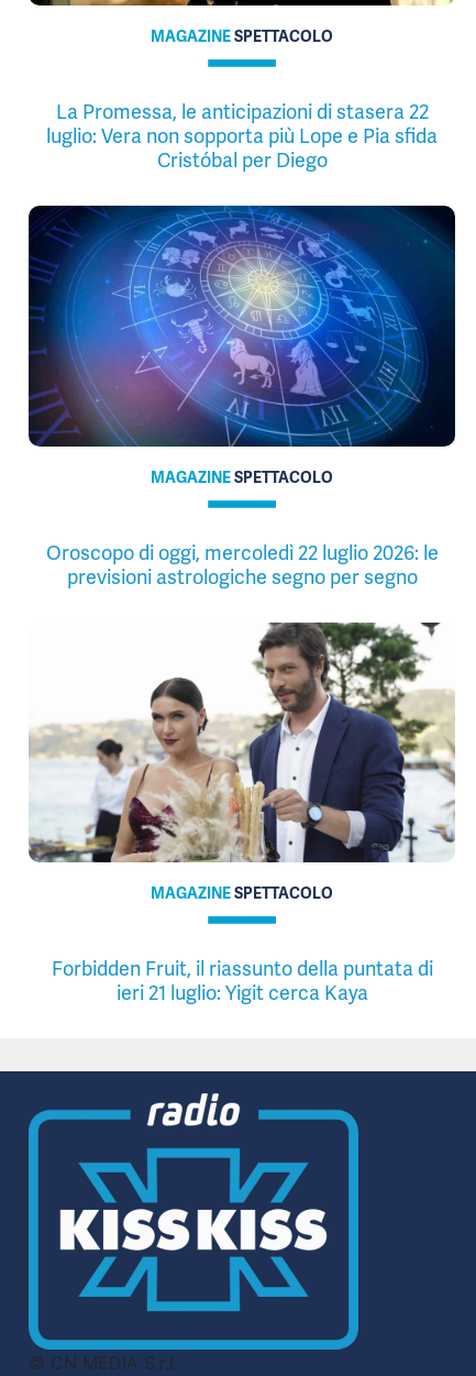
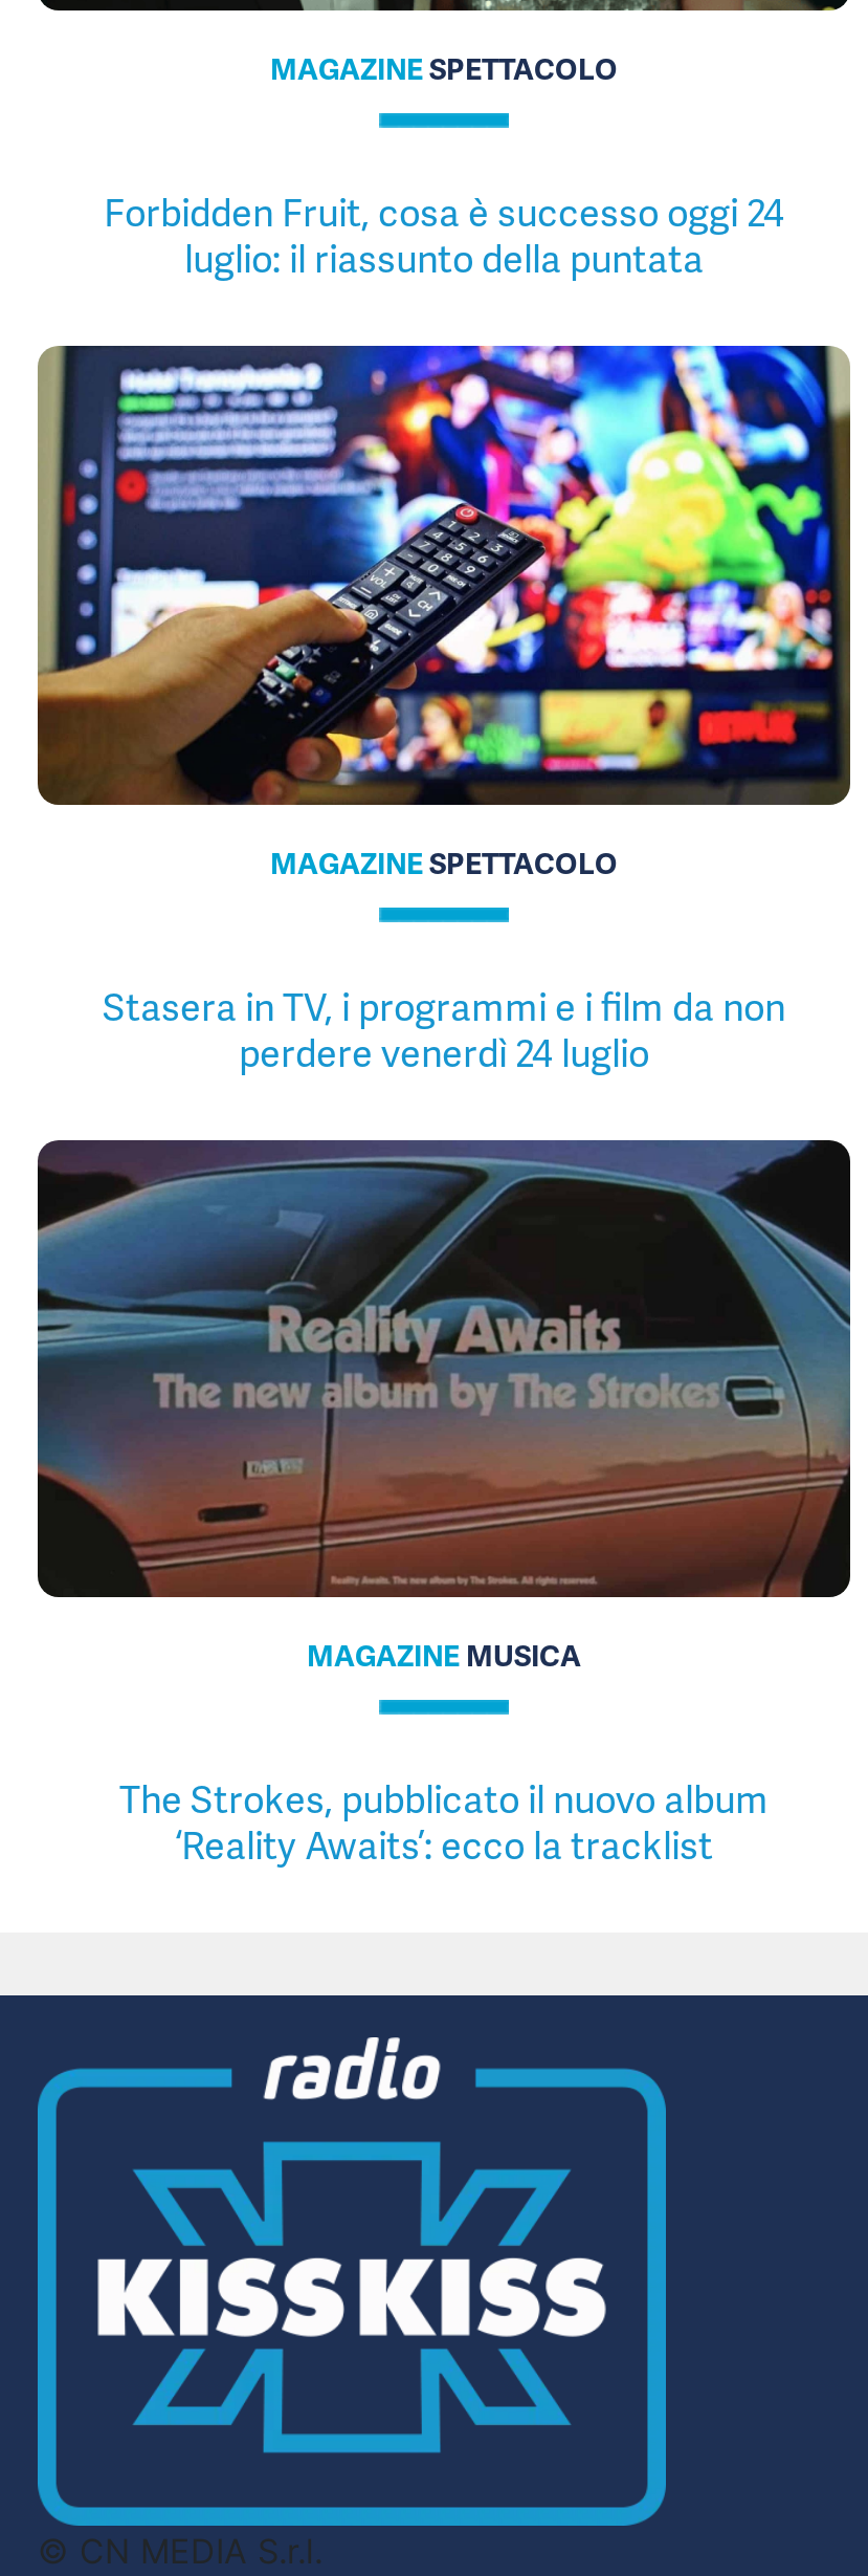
- La Promessa, le anticipazioni di stasera 22
- luglio: Vera non sopporta più Lope e Pia sfida
- Cristóbal per Diego
+ Forbidden Fruit, cosa è successo oggi 24
+ luglio: il riassunto della puntata

- [image]
+ [image]

- Oroscopo di oggi, mercoledì 22 luglio 2026: le
- previsioni astrologiche segno per segno
+ Stasera in TV, i programmi e i film da non
+ perdere venerdì 24 luglio

- [image]
- MAGAZINE SPETTACOLO
+ [image]
+ MAGAZINE MUSICA

- Forbidden Fruit, il riassunto della puntata di
- ieri 21 luglio: Yigit cerca Kaya
+ The Strokes, pubblicato il nuovo album
+ ‘Reality Awaits’: ecco la tracklist
